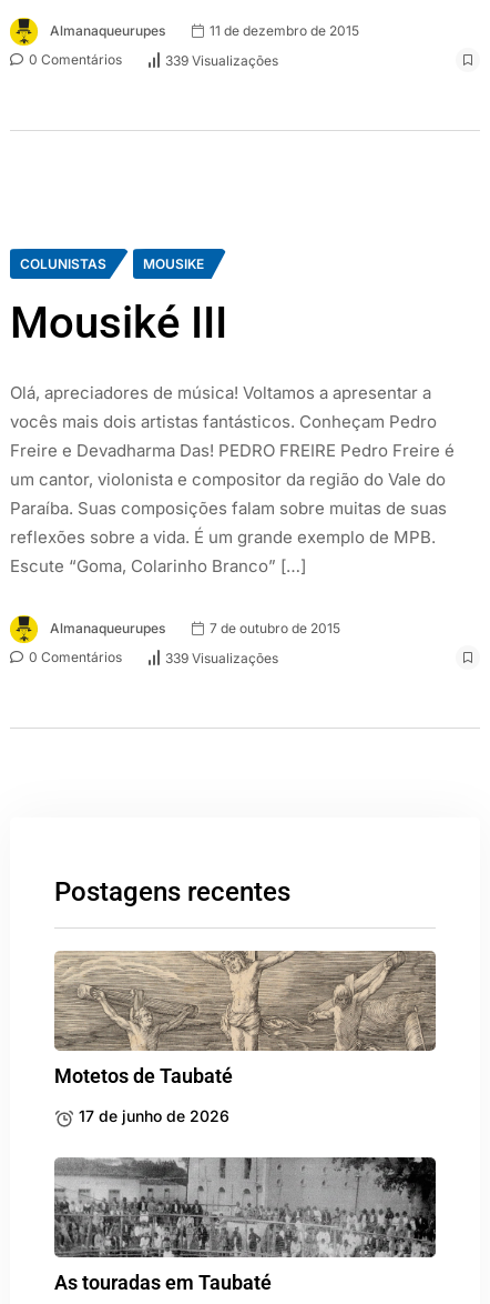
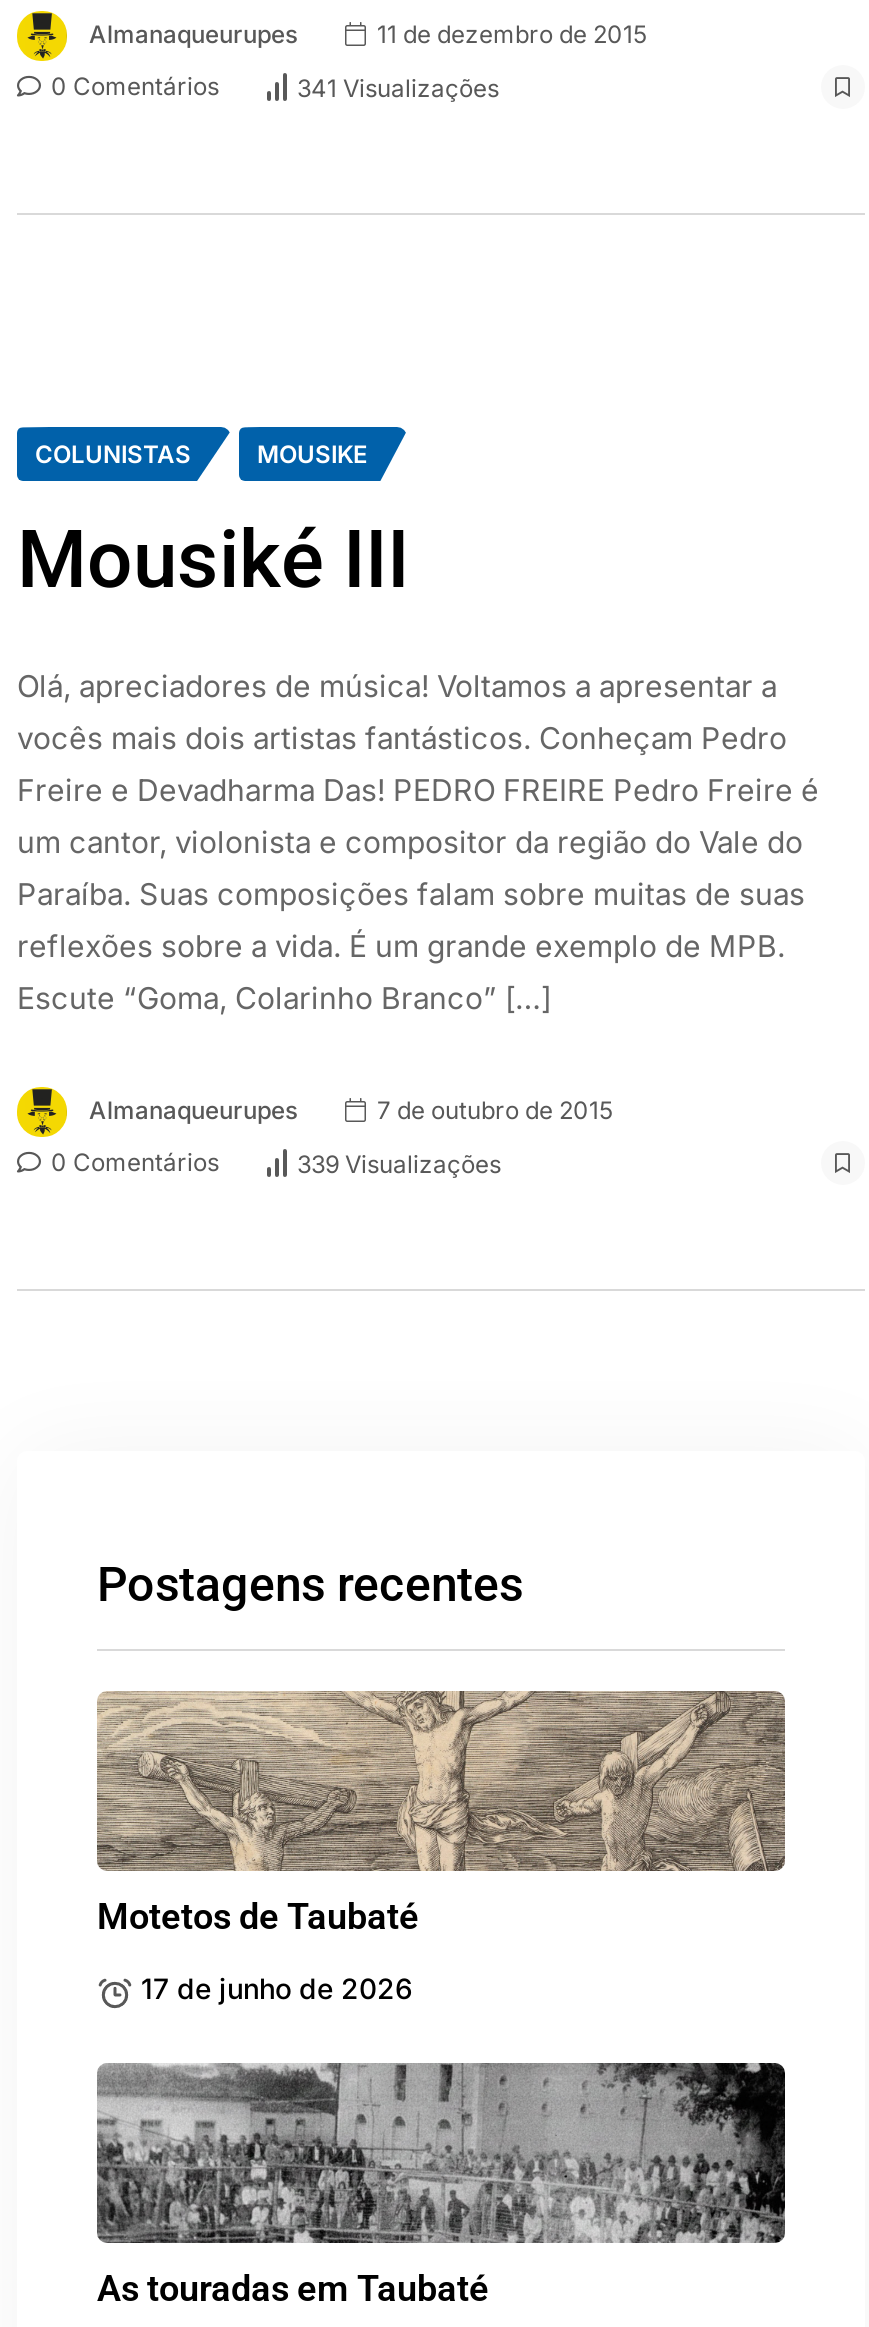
- 339 Visualizações
+ 341 Visualizações
